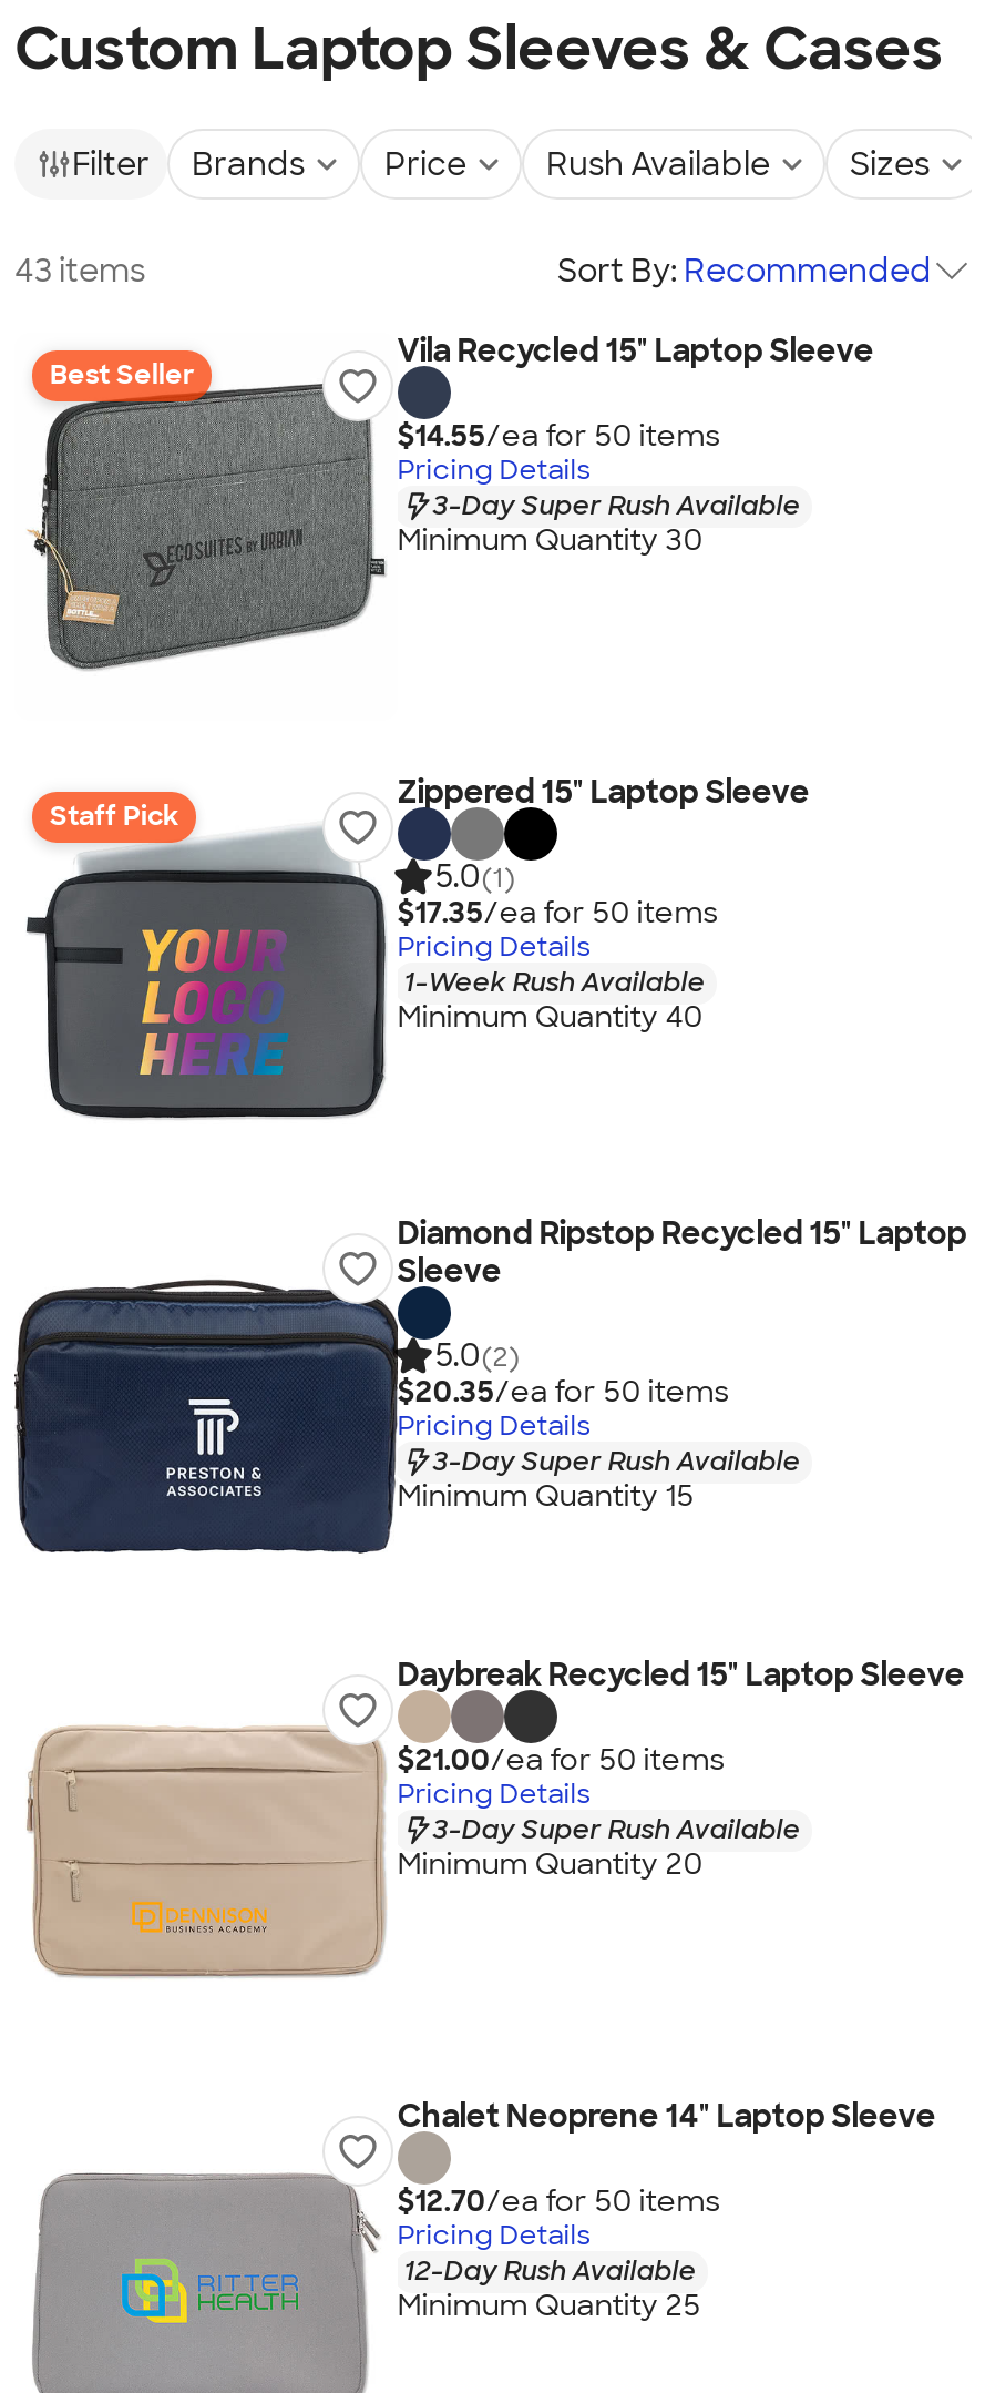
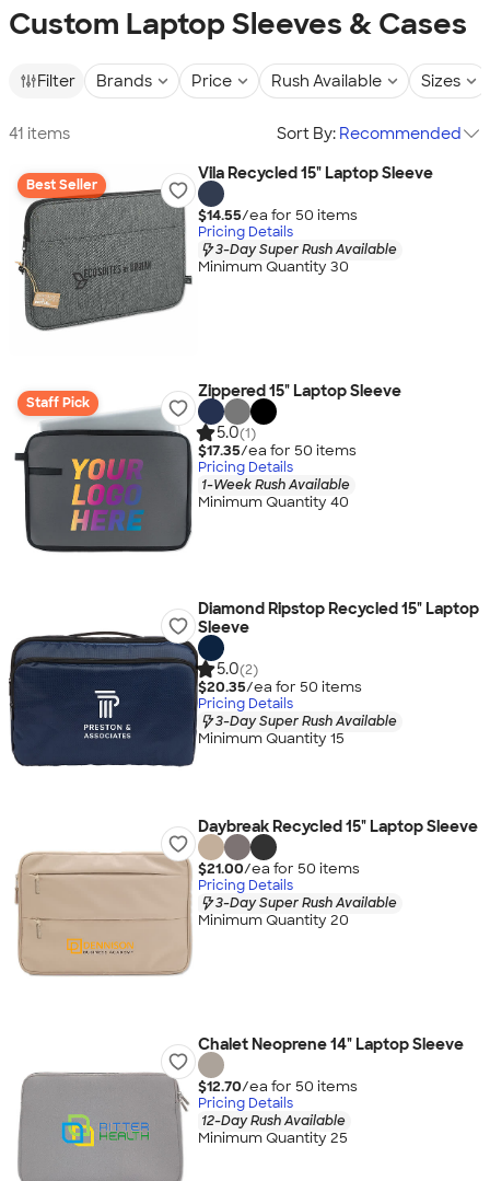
- 43 items
+ 41 items
